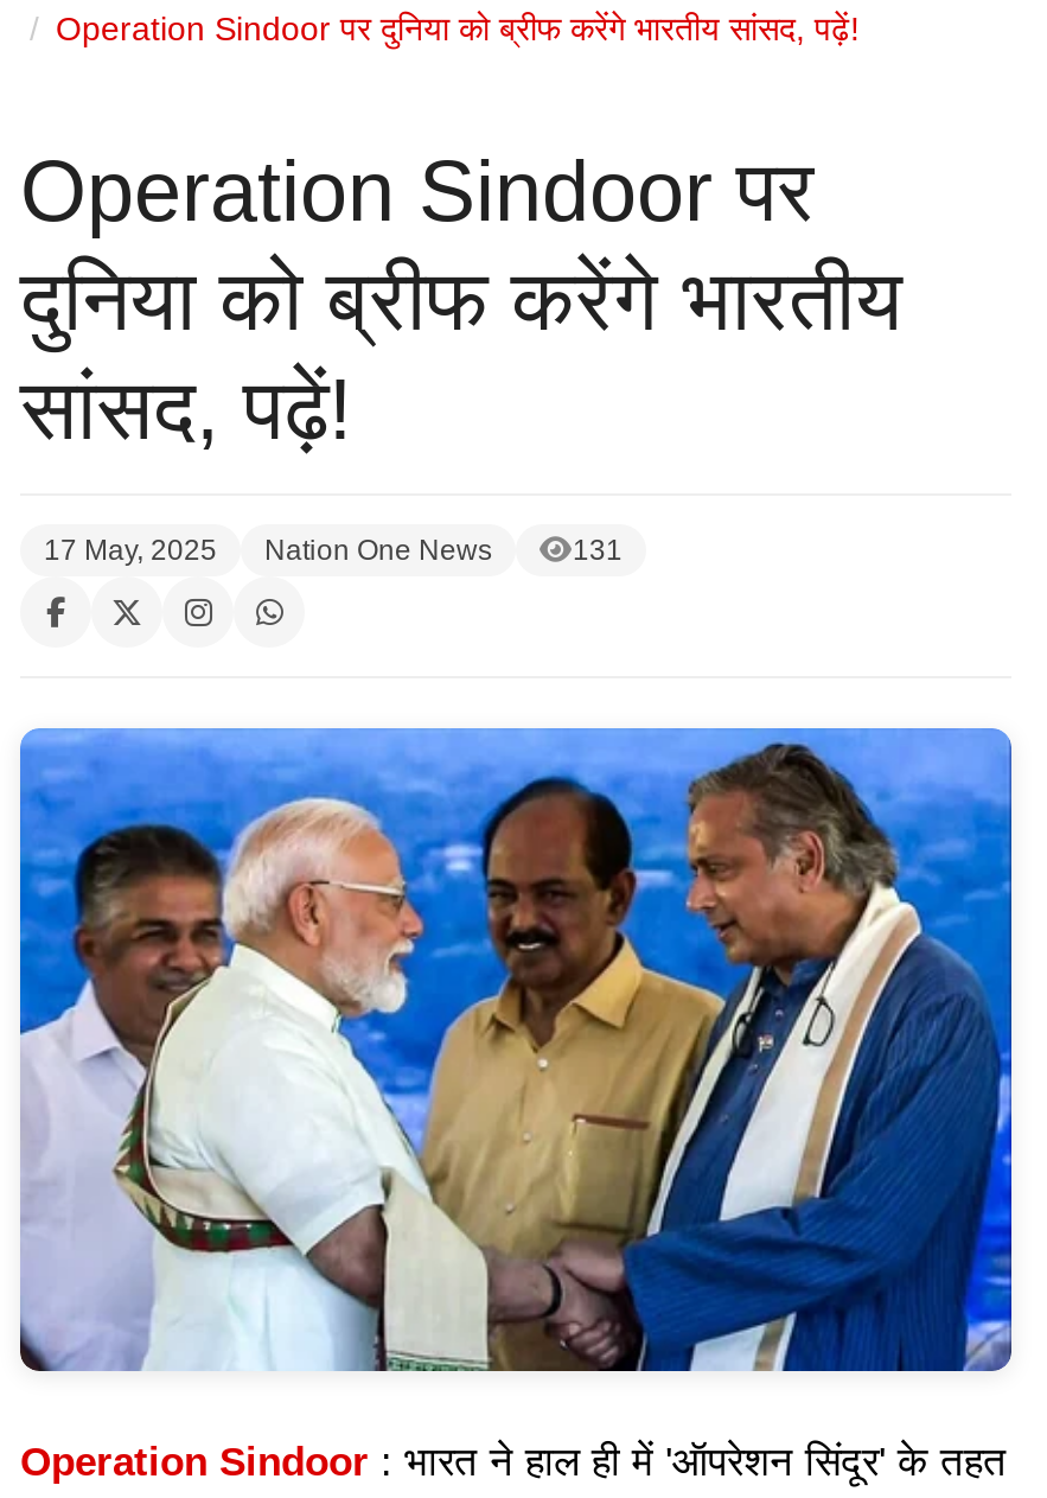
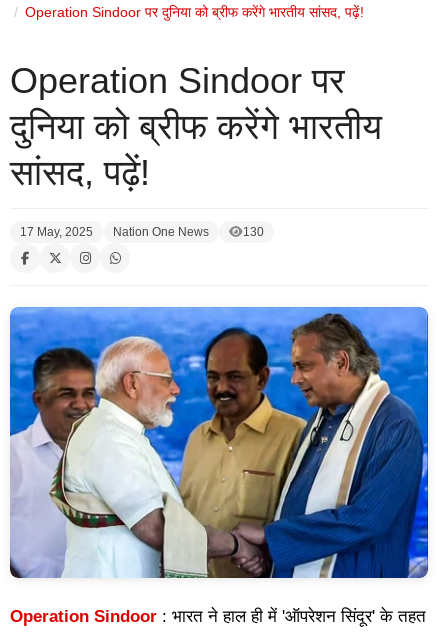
- 131
+ 130
